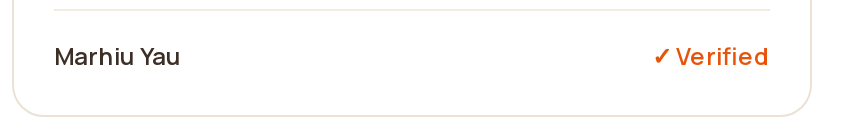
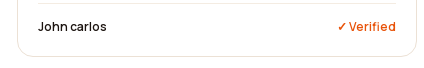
- Marhiu Yau
+ John carlos
